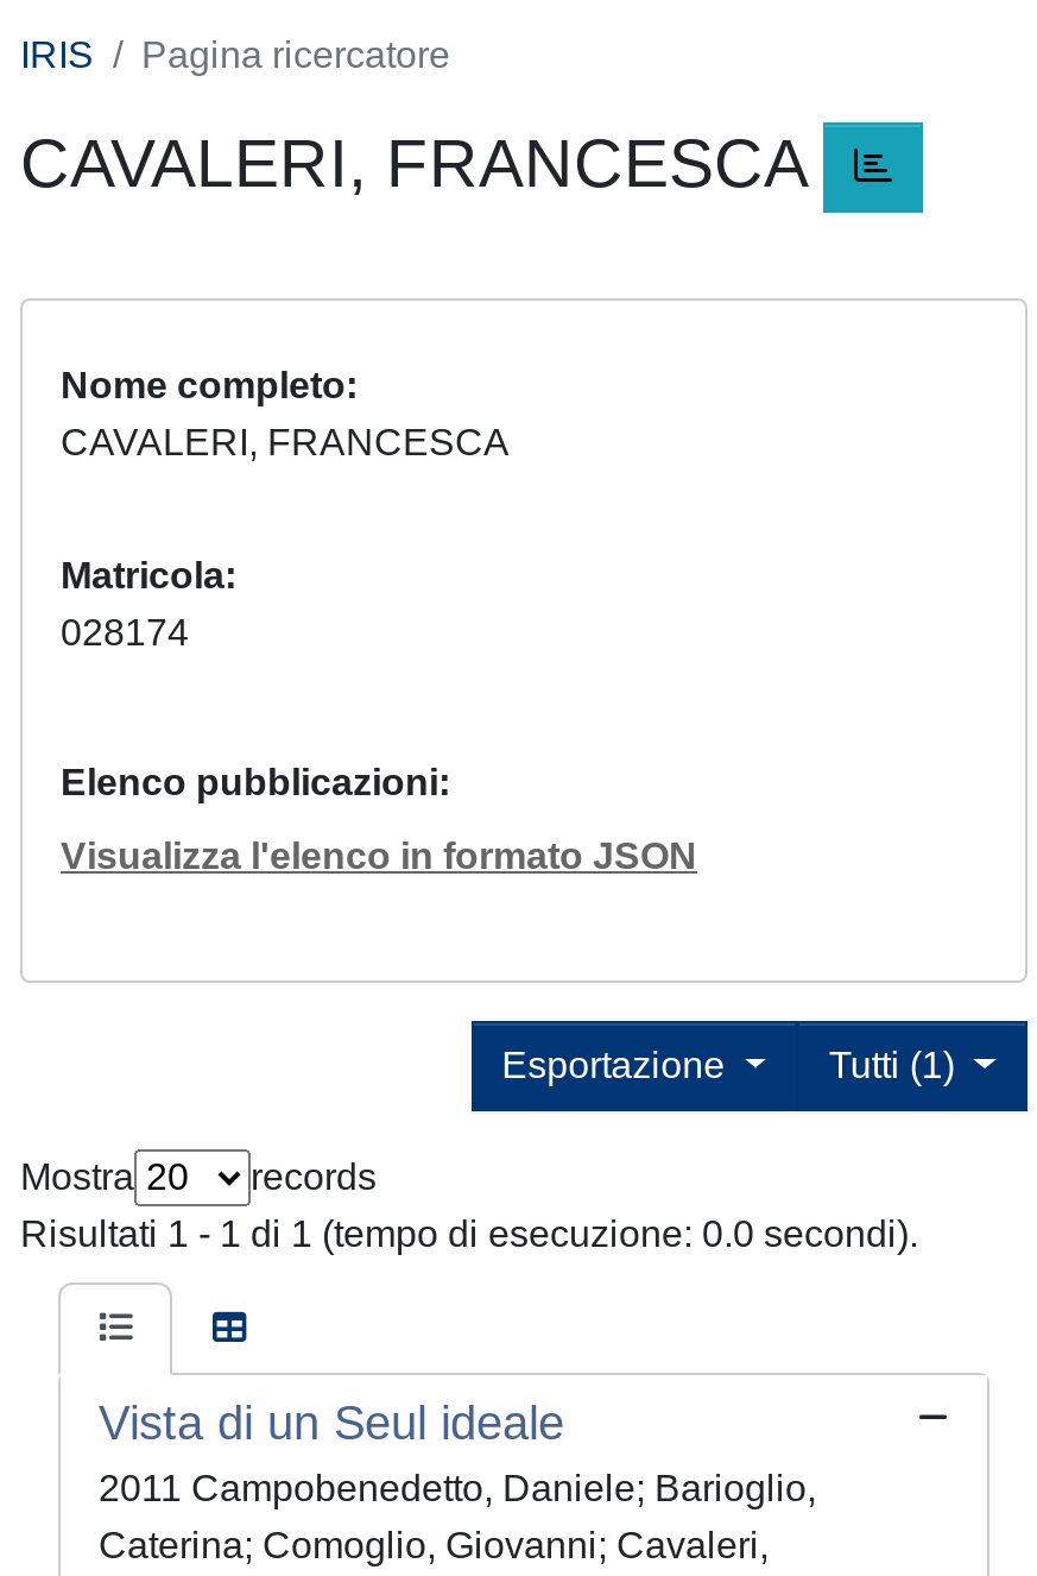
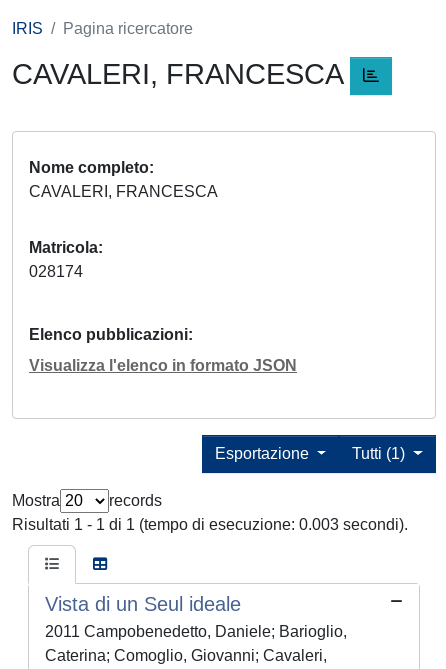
- Risultati 1 - 1 di 1 (tempo di esecuzione: 0.0 secondi).
+ Risultati 1 - 1 di 1 (tempo di esecuzione: 0.003 secondi).
